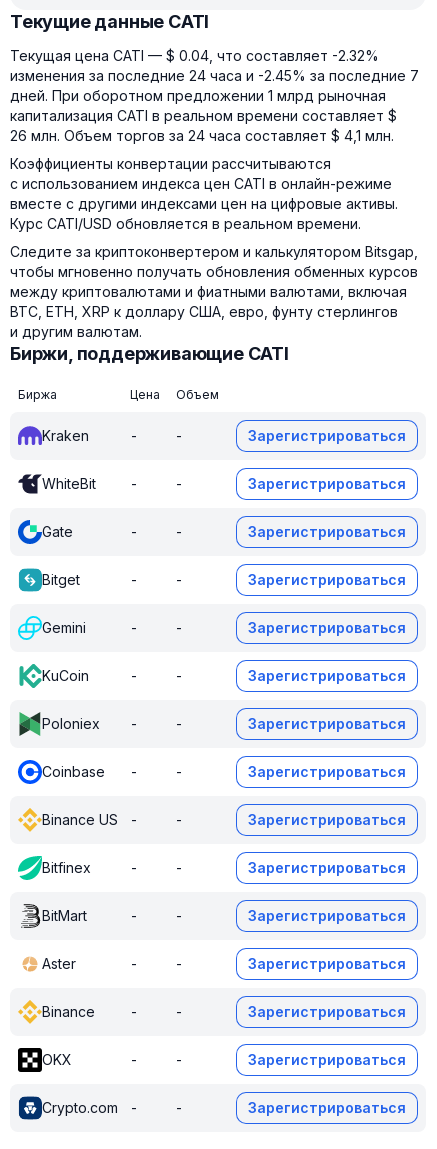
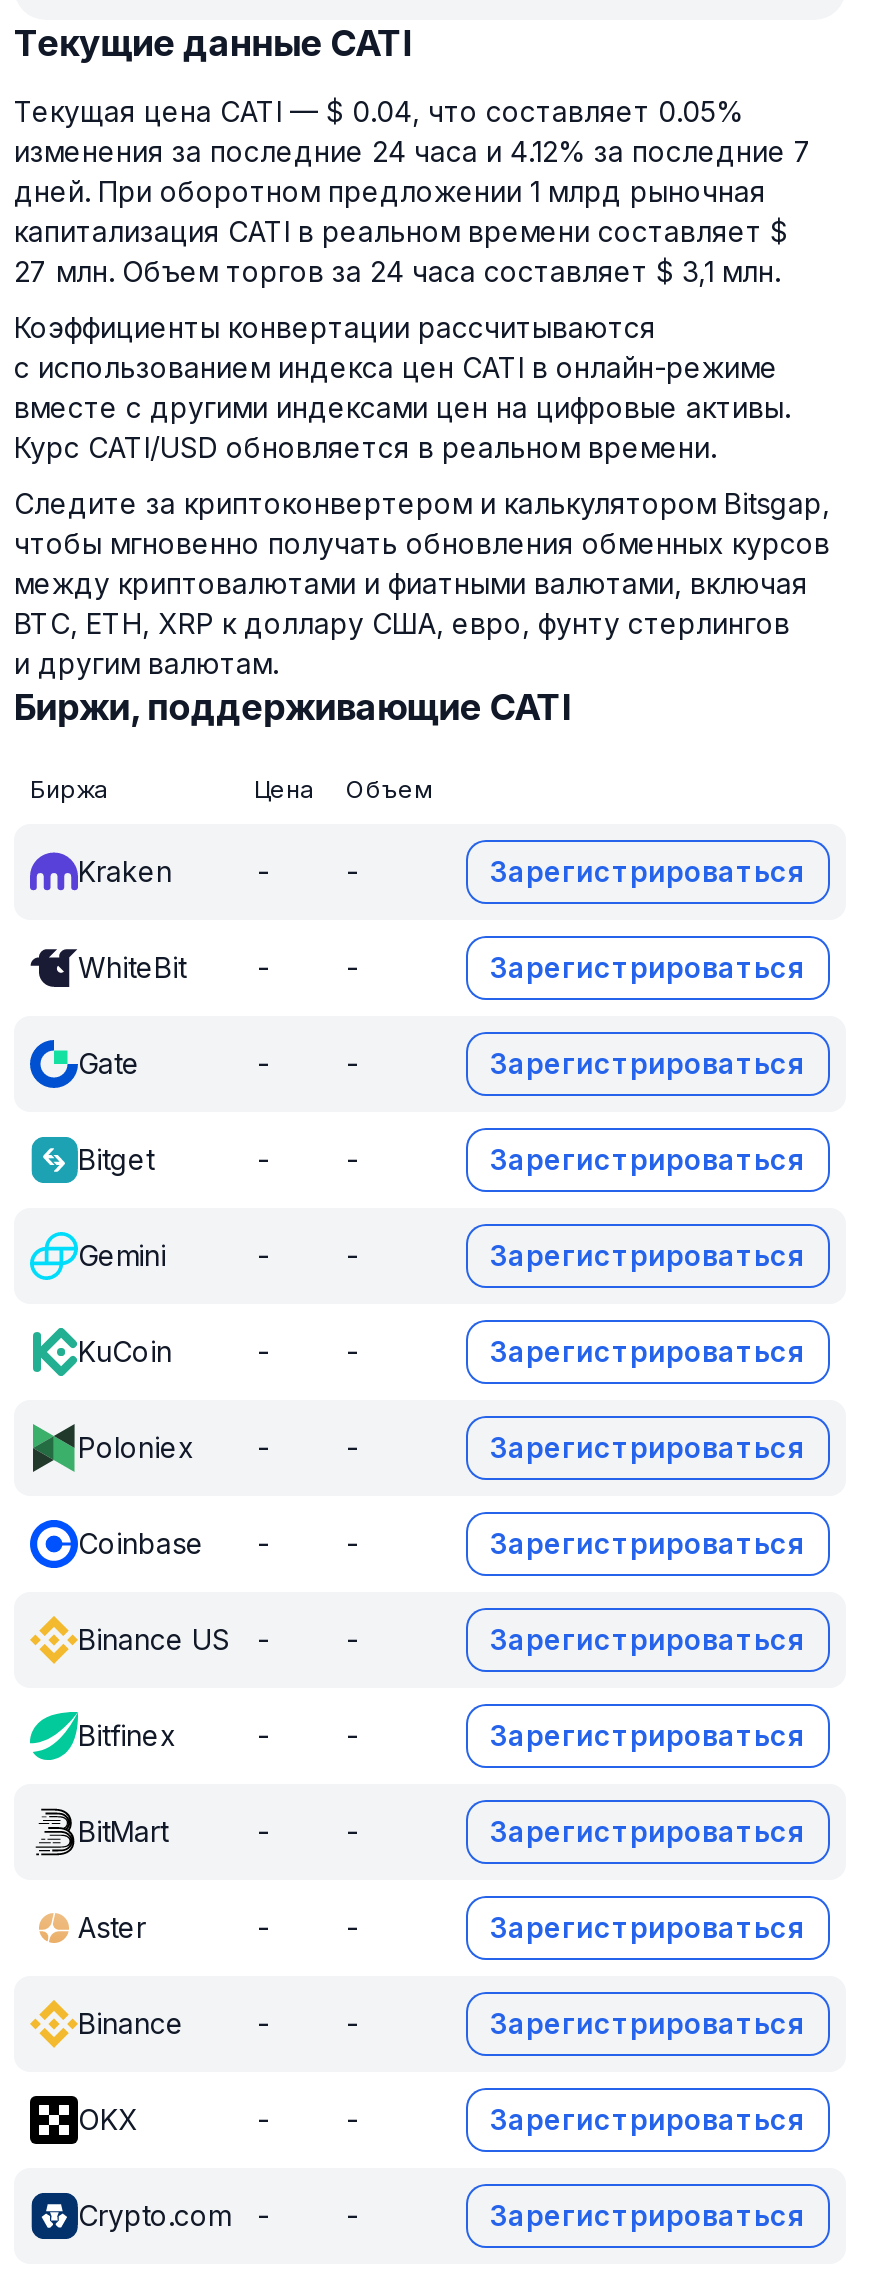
- Текущая цена CATI — $ 0.04, что составляет -2.32%
+ Текущая цена CATI — $ 0.04, что составляет 0.05%

- изменения за последние 24 часа и -2.45% за последние 7
+ изменения за последние 24 часа и 4.12% за последние 7

- 26 млн. Объем торгов за 24 часа составляет $ 4,1 млн.
+ 27 млн. Объем торгов за 24 часа составляет $ 3,1 млн.
